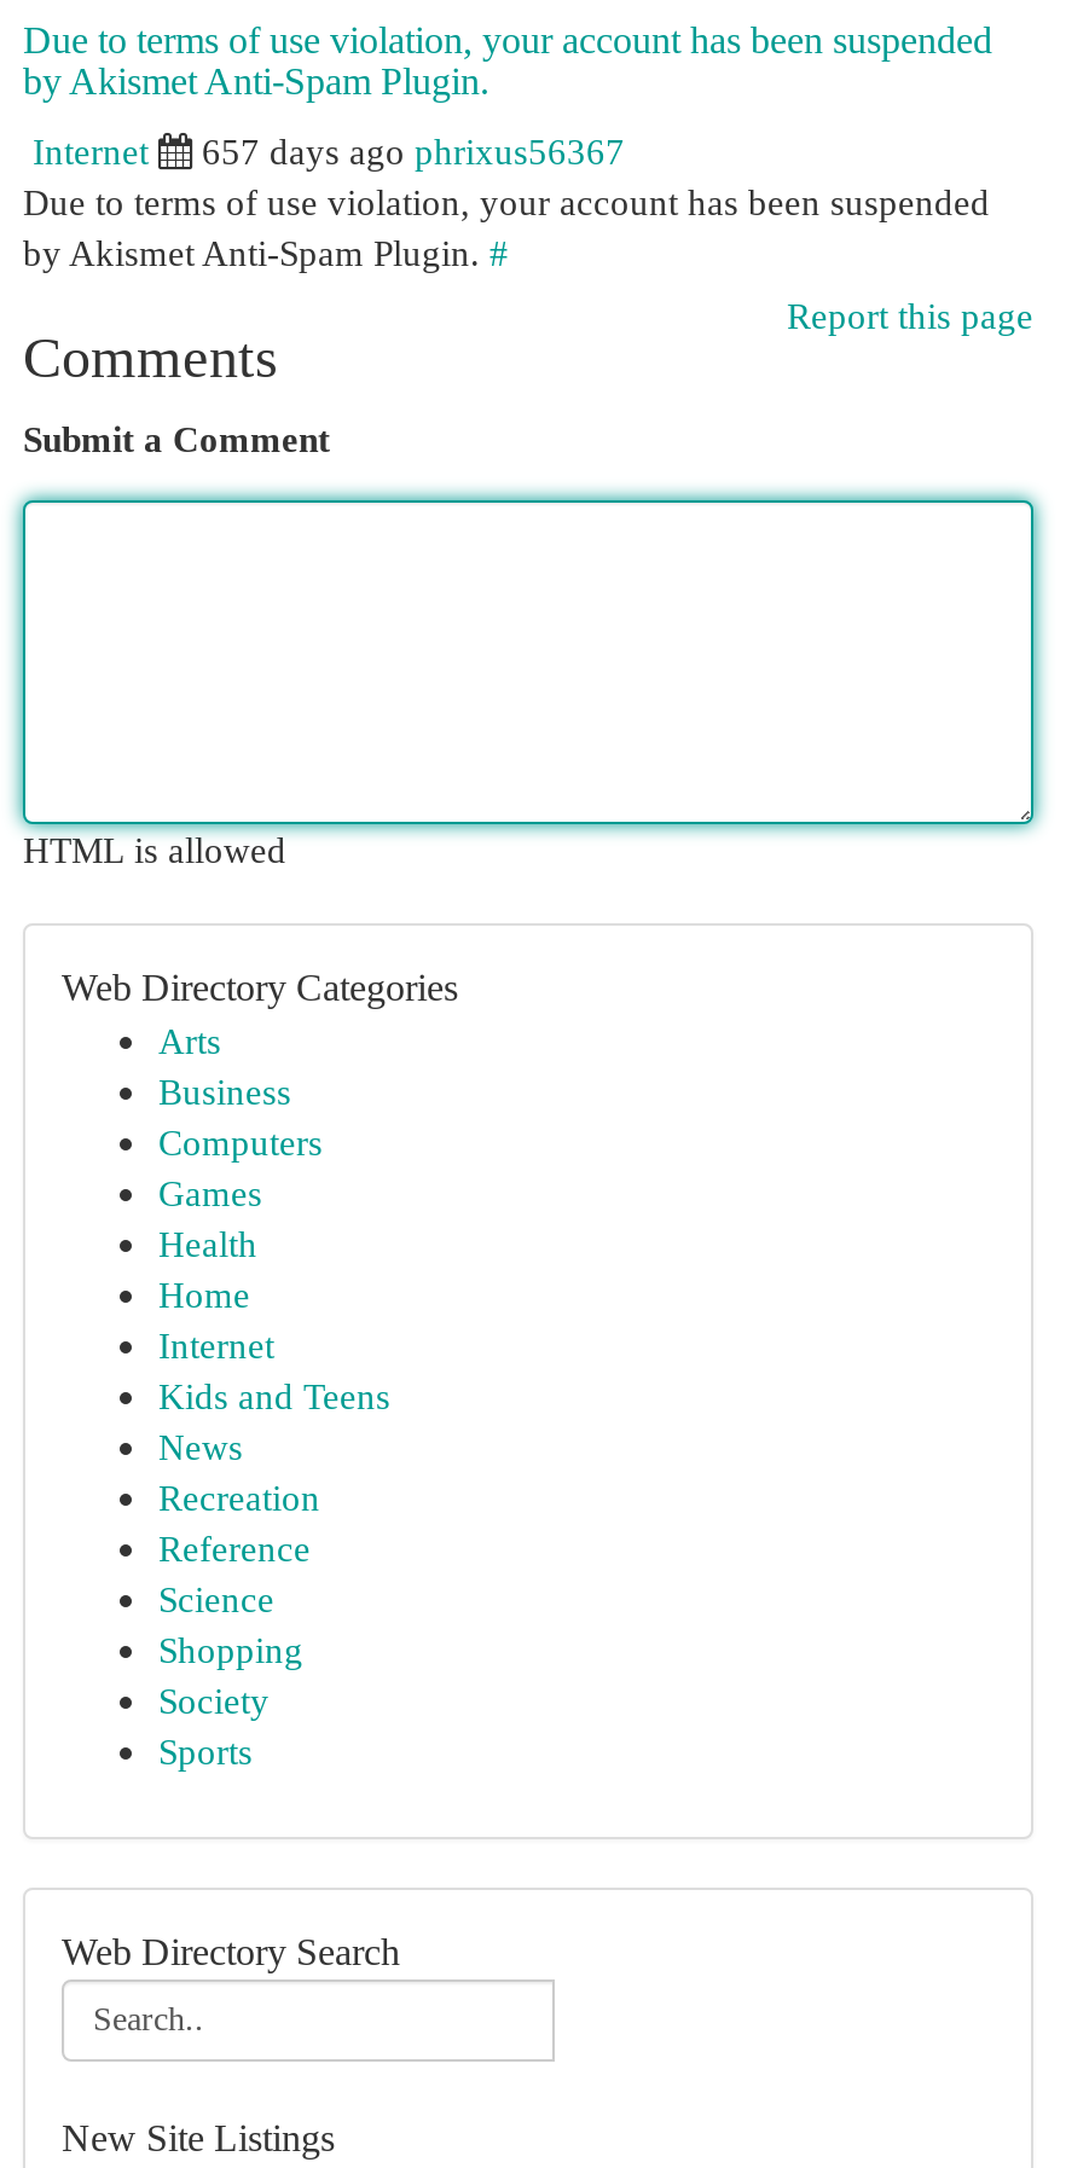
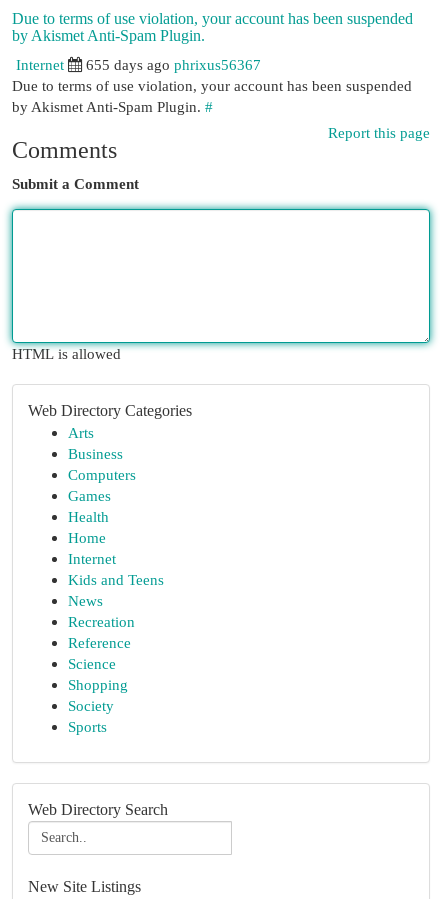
- 657 days ago phrixus56367
+ 655 days ago phrixus56367
